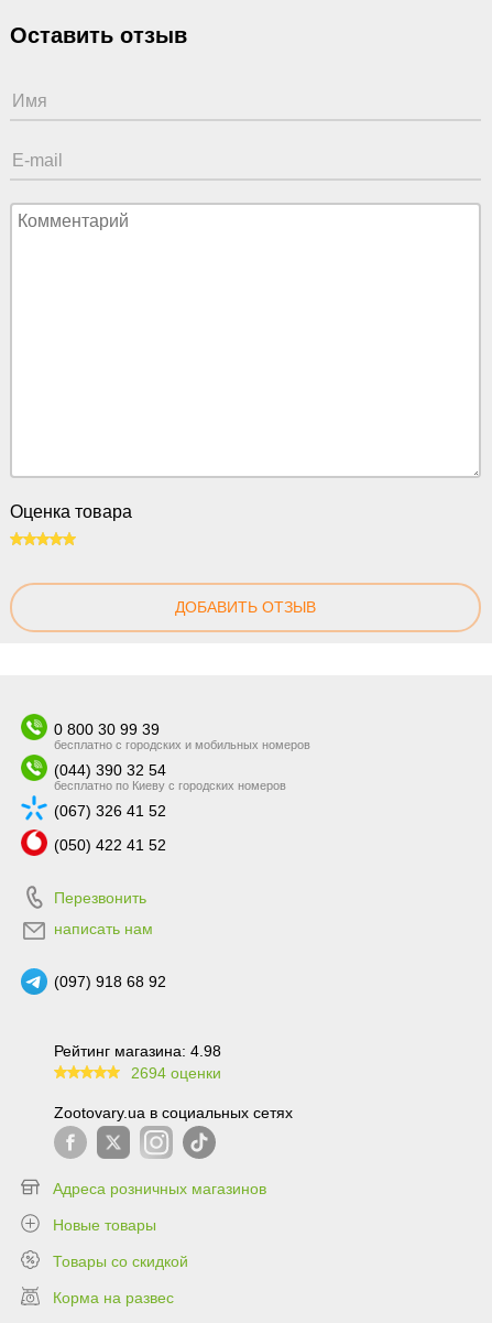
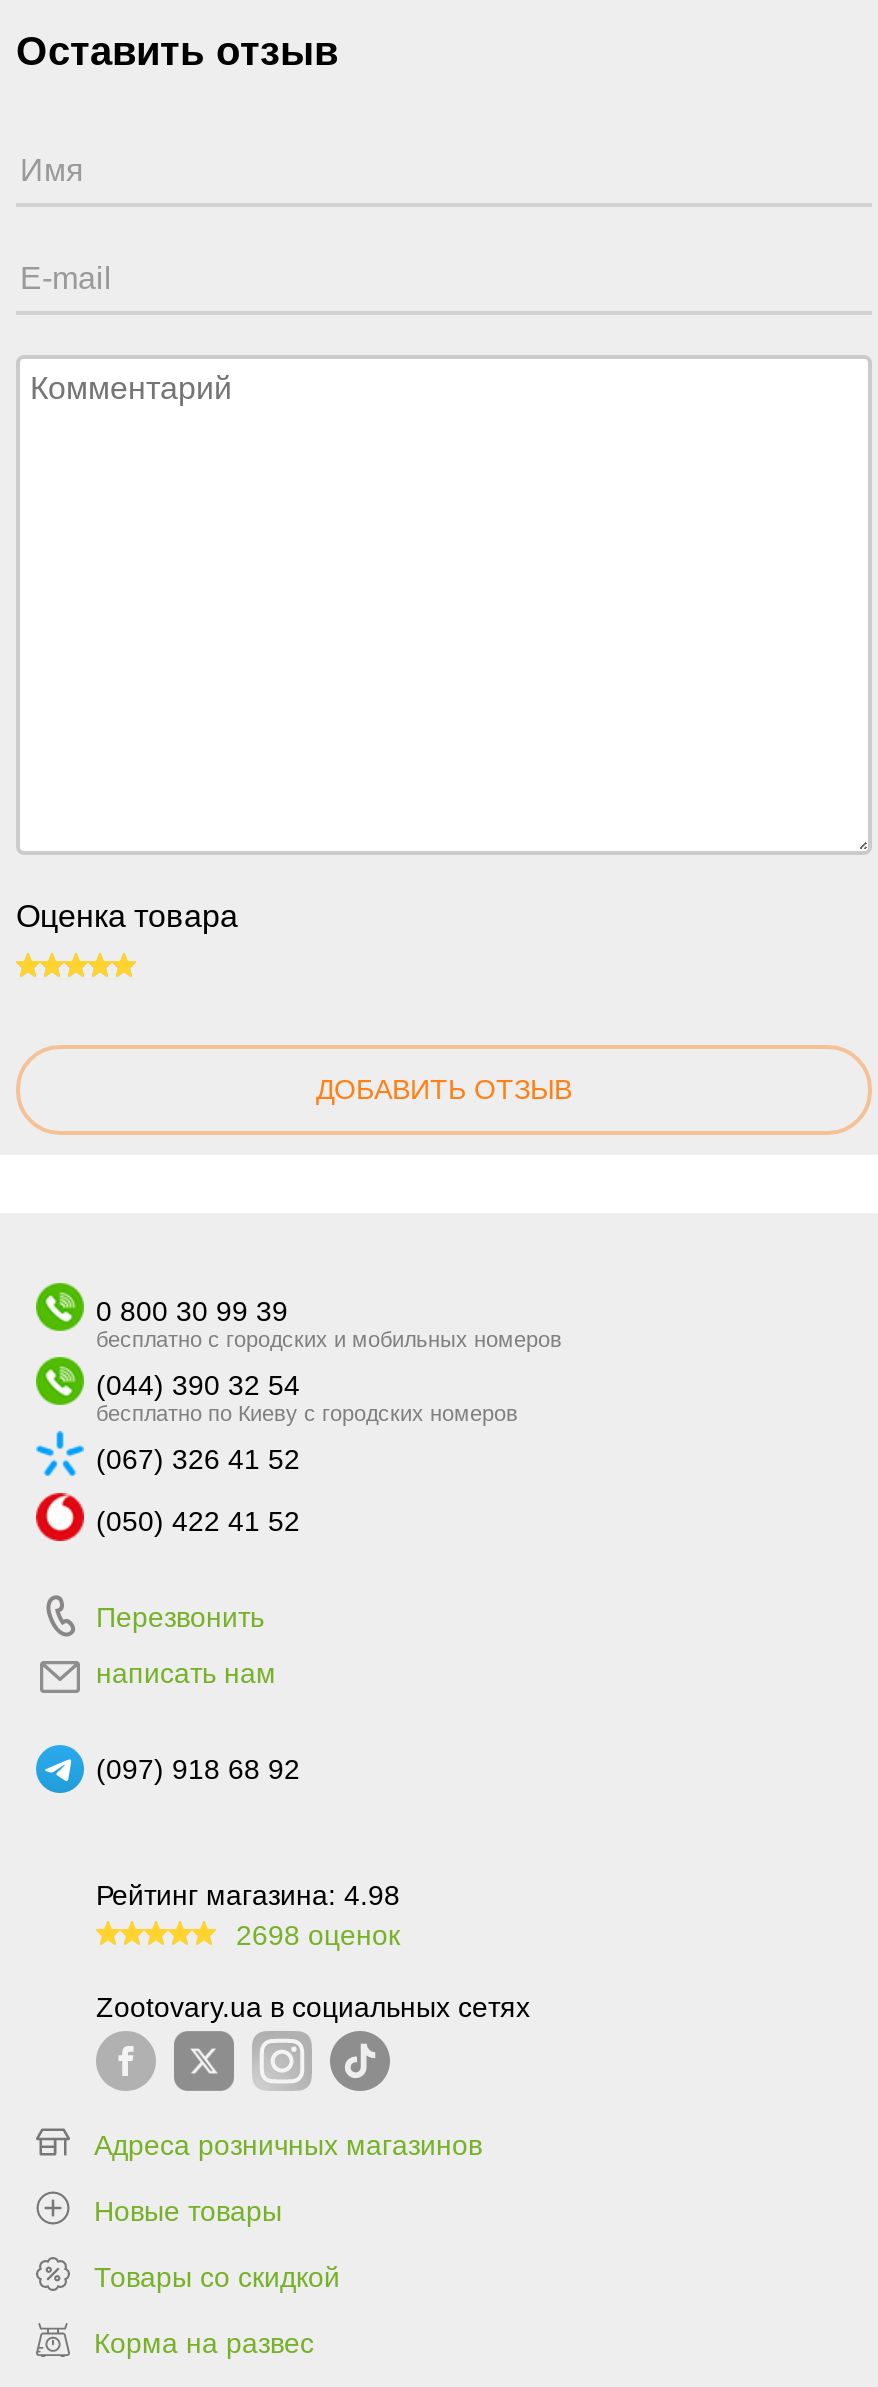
- 2694 оценки
+ 2698 оценок
